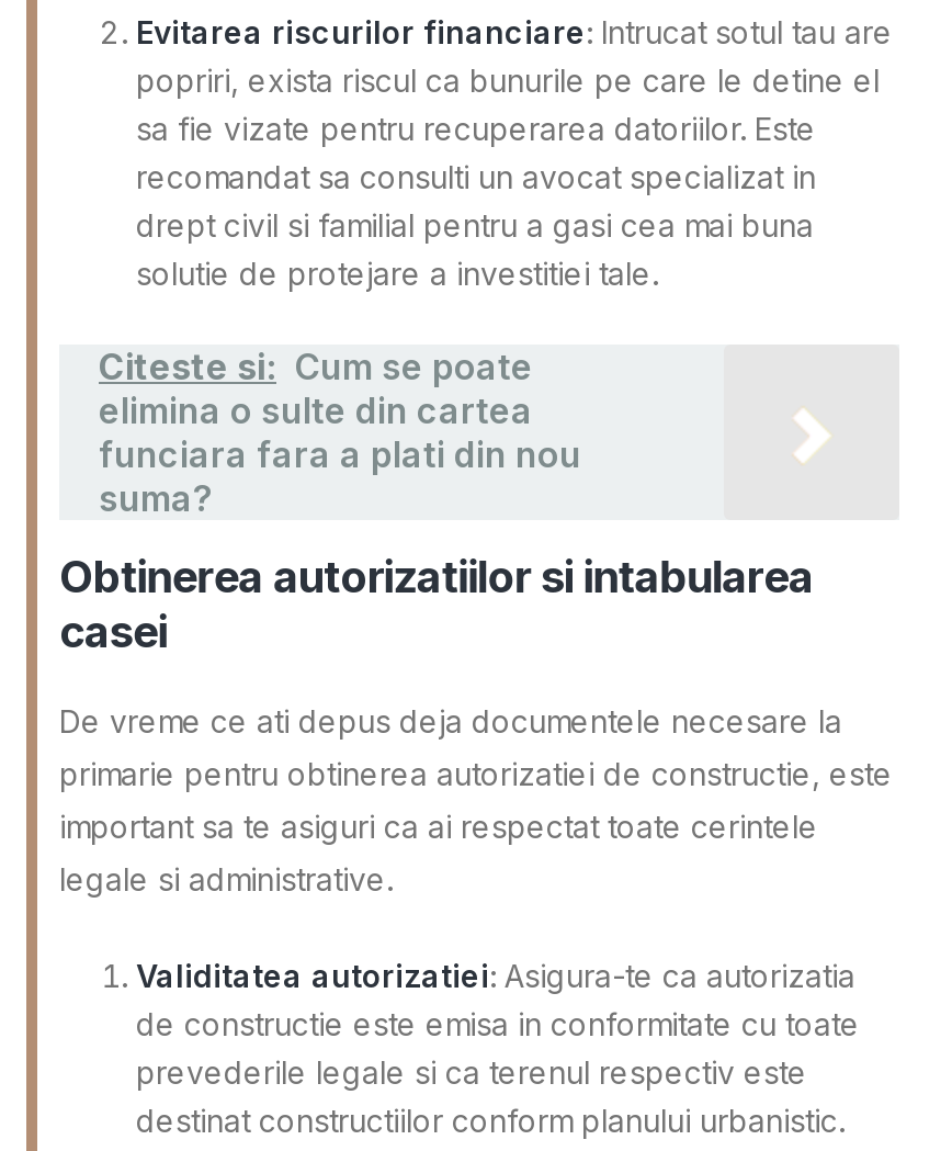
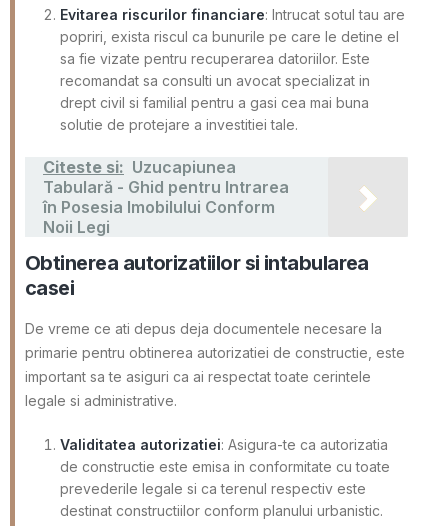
- Citeste si: Cum se poate
- elimina o sulte din cartea
- funciara fara a plati din nou
- suma?
+ Citeste si: Uzucapiunea
+ Tabulară - Ghid pentru Intrarea
+ în Posesia Imobilului Conform
+ Noii Legi
